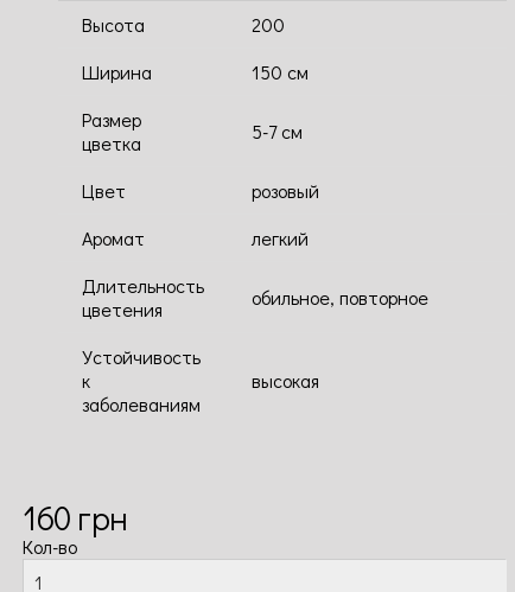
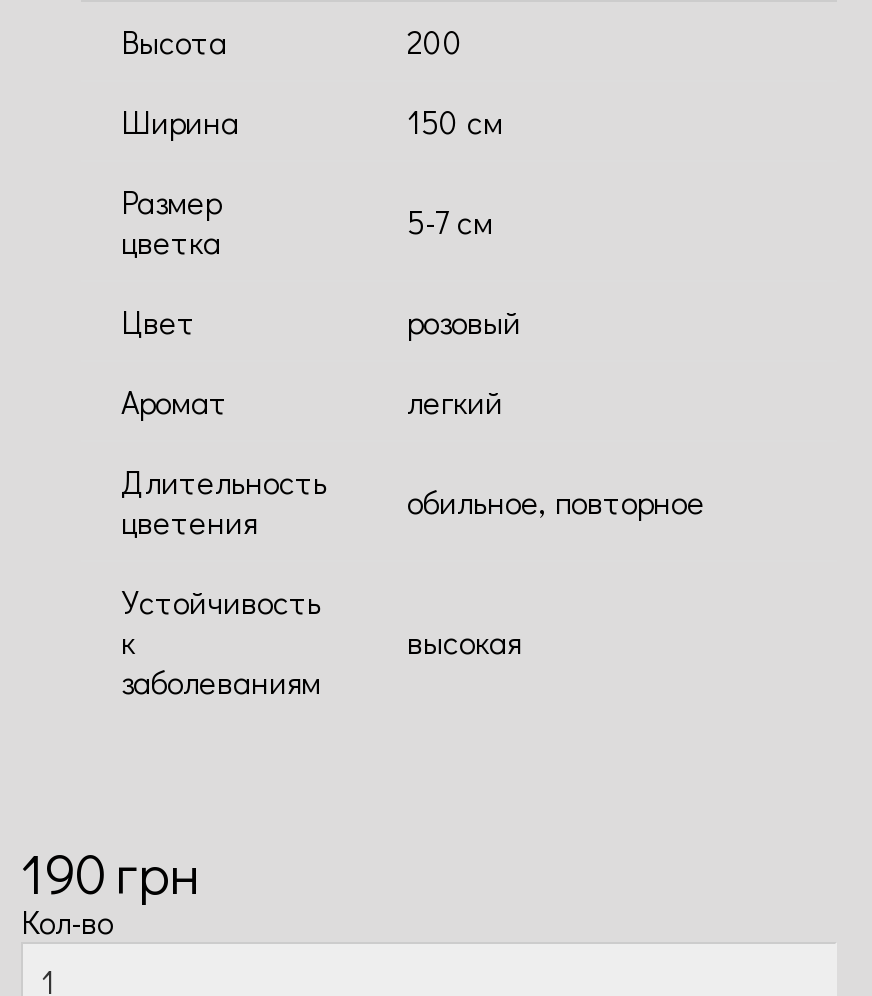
- 160 грн
+ 190 грн
